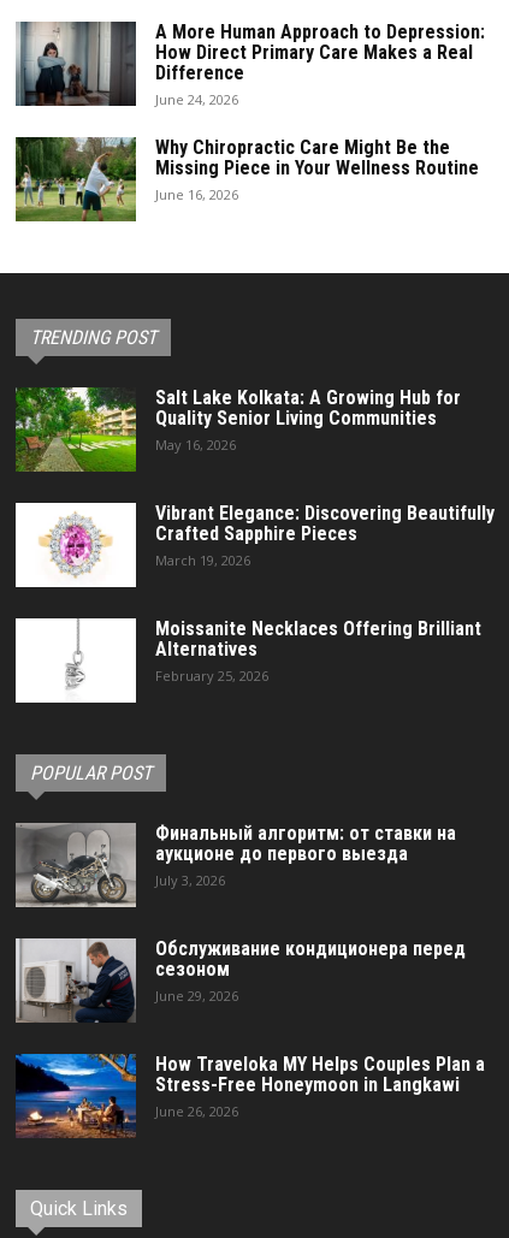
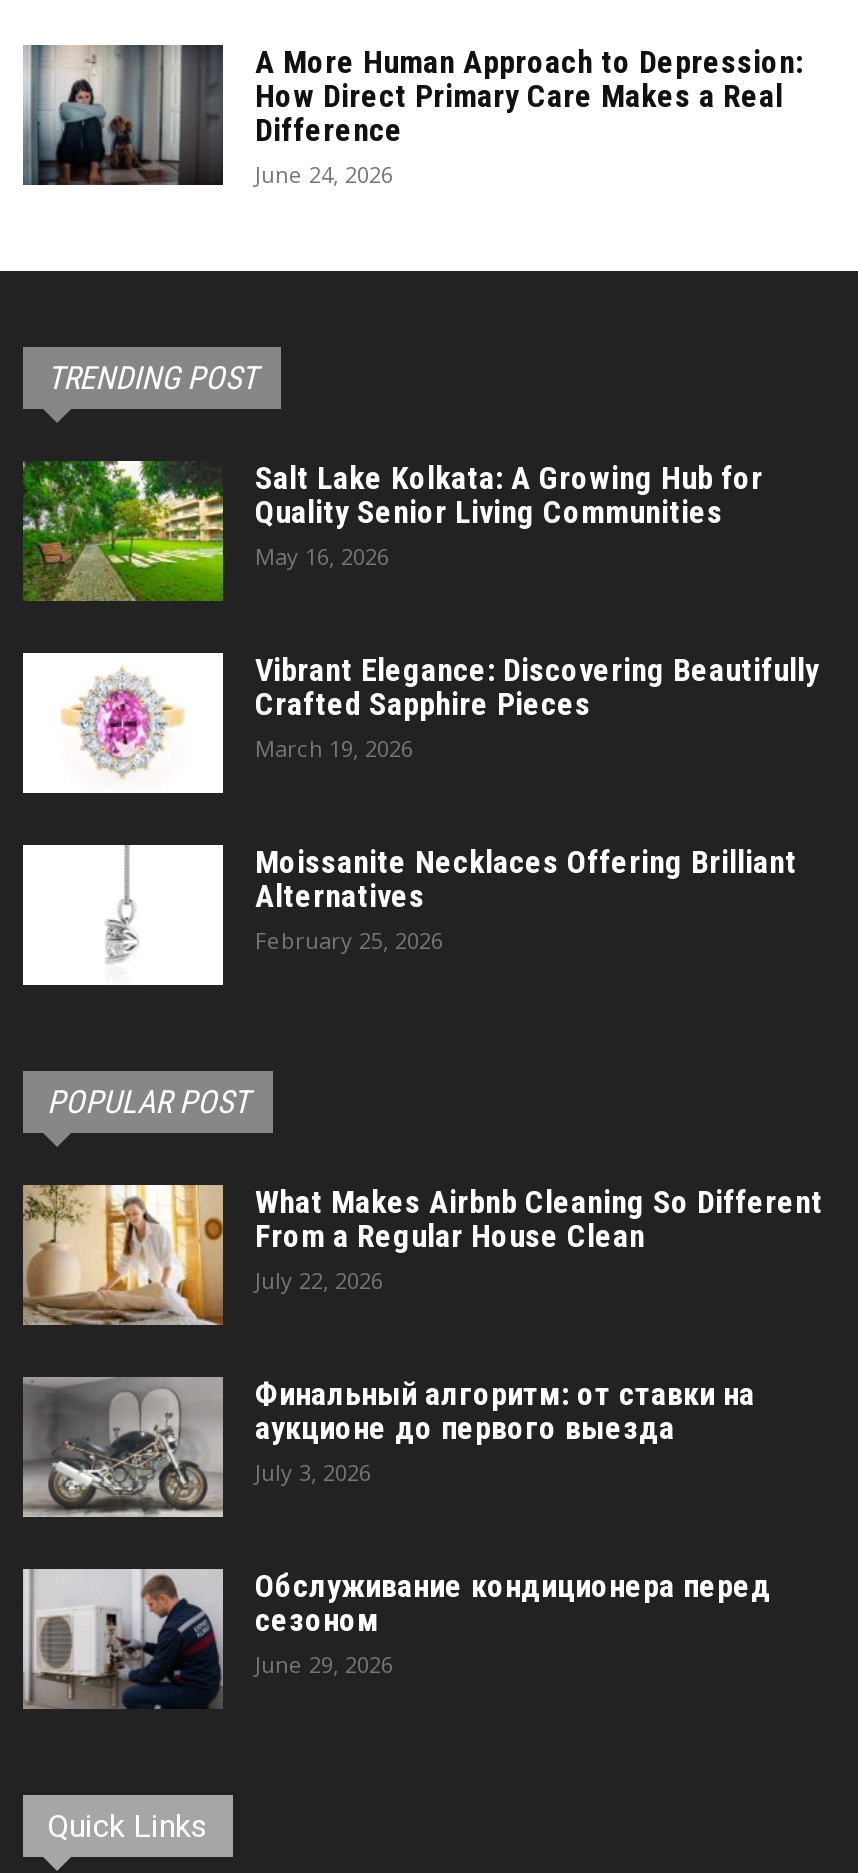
- [image]
- Why Chiropractic Care Might Be the
- Missing Piece in Your Wellness Routine
- June 16, 2026

+ [image]
+ What Makes Airbnb Cleaning So Different
+ From a Regular House Clean
+ July 22, 2026

- [image]
- How Traveloka MY Helps Couples Plan a
- Stress-Free Honeymoon in Langkawi
- June 26, 2026
